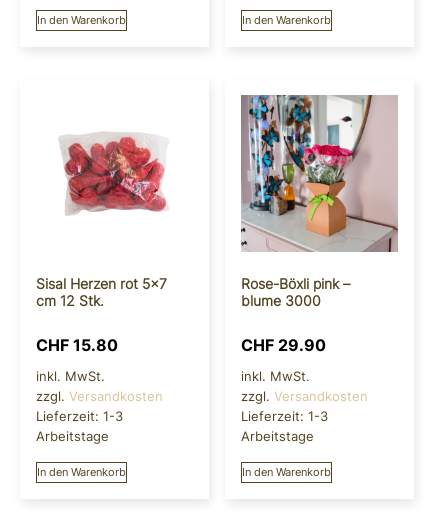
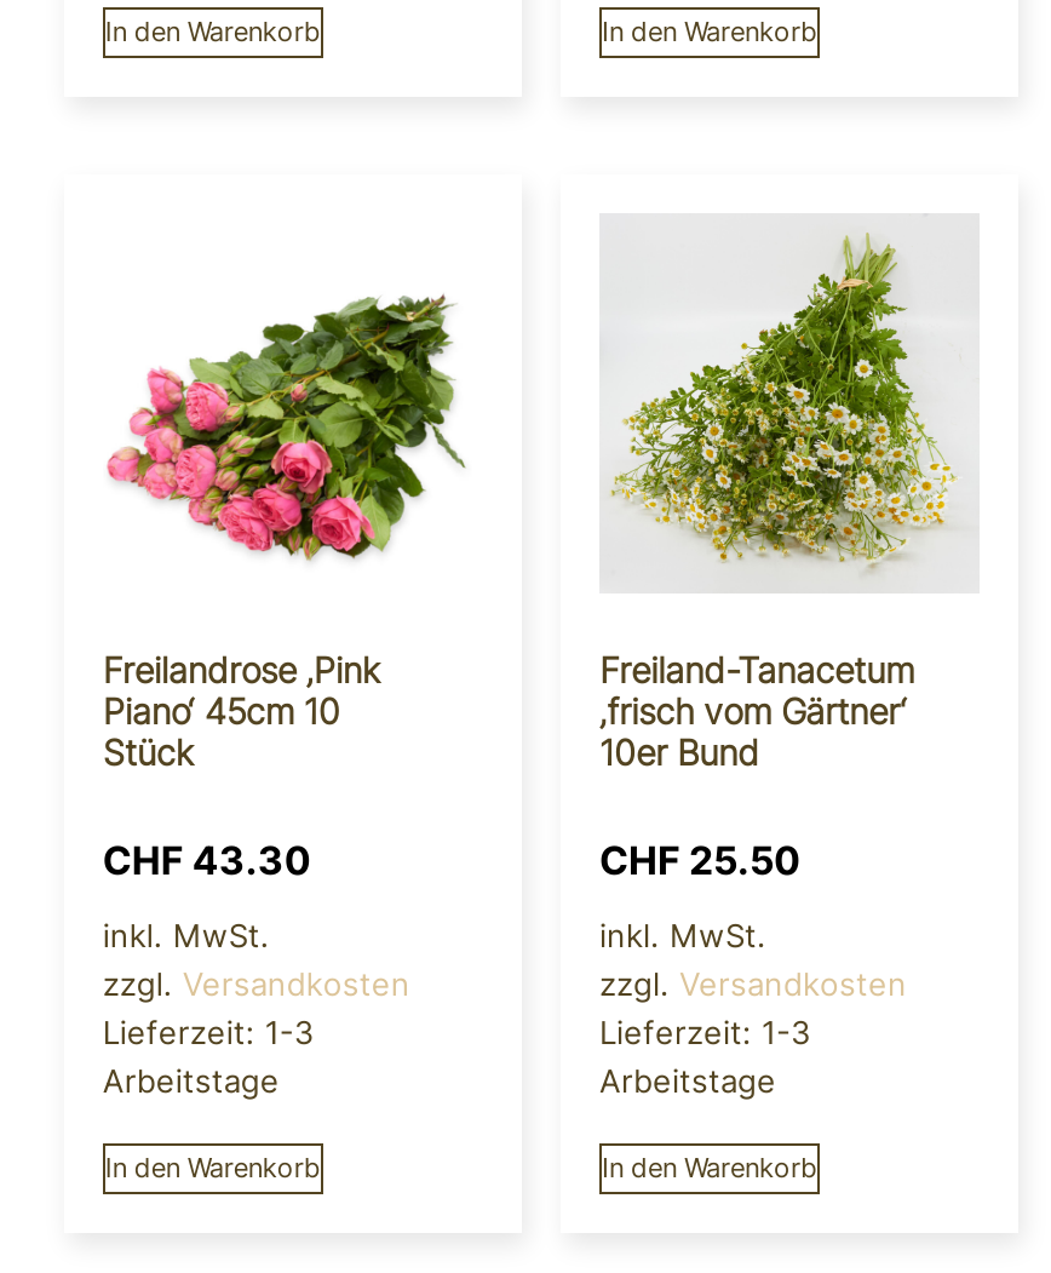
- [image]
- Rose-Böxli pink –
- blume 3000
+ [image]
+ Freiland-Tanacetum
+ ‚frisch vom Gärtner‘
+ 10er Bund

- [image]
+ [image]

- Sisal Herzen rot 5×7
- cm 12 Stk.
+ Freilandrose ‚Pink
+ Piano‘ 45cm 10
+ Stück

- CHF 15.80
+ CHF 43.30

- CHF 29.90
+ CHF 25.50
